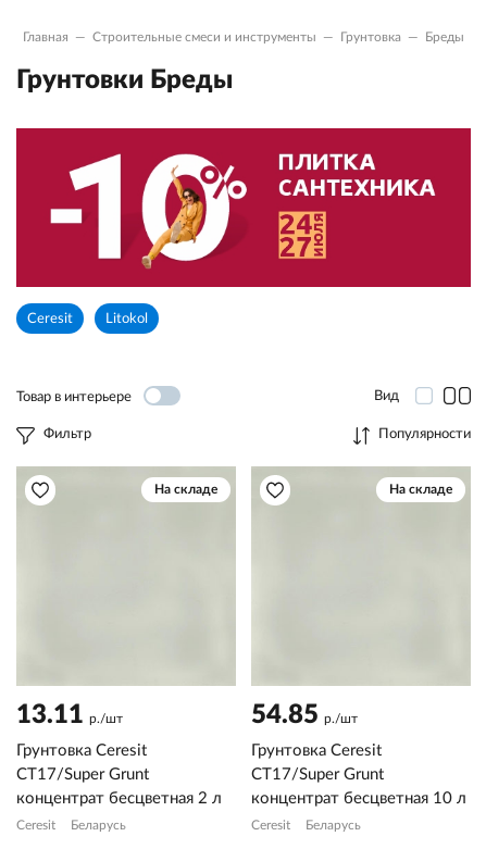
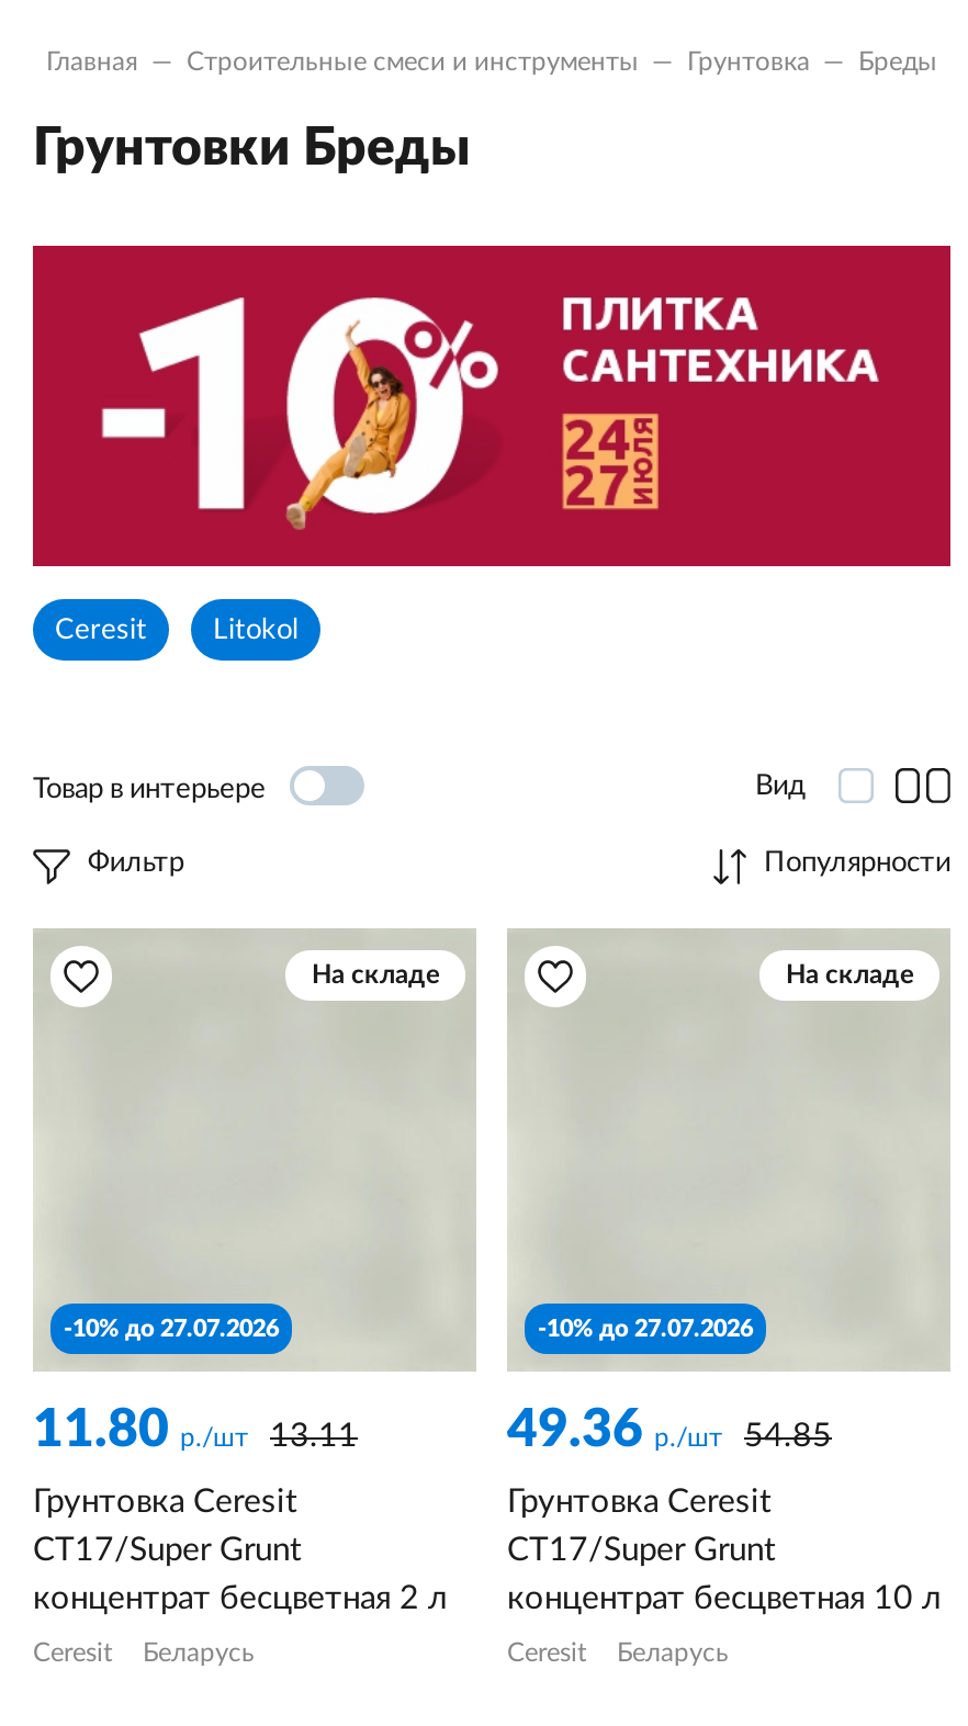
- 13.11 р./шт
+ -10% до 27.07.2026
+ 11.80 р./шт
+ 13.11

- 54.85 р./шт
+ -10% до 27.07.2026
+ 49.36 р./шт
+ 54.85
